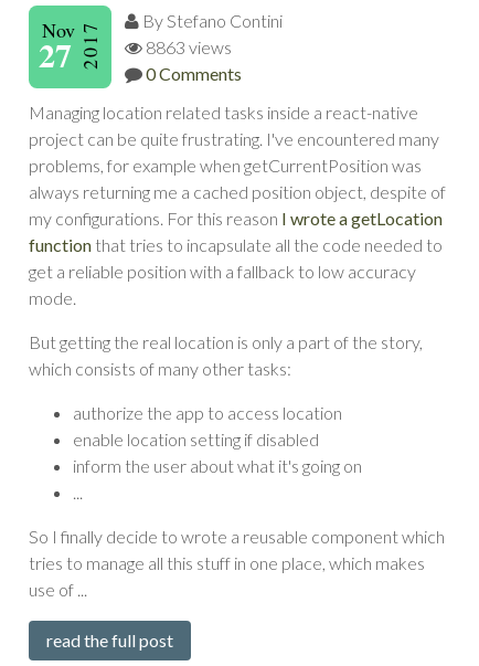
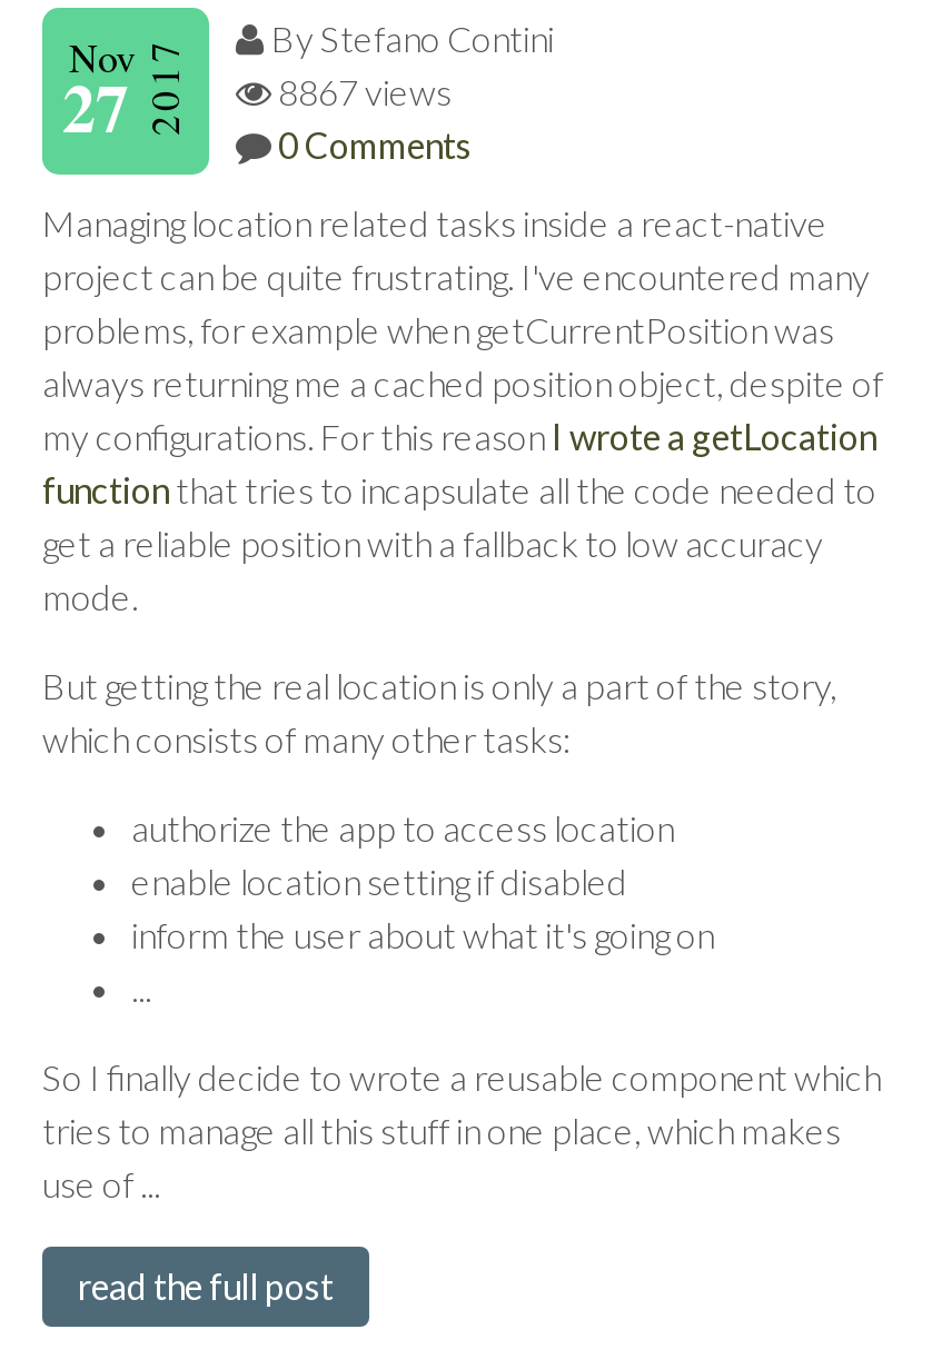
- 8863 views
+ 8867 views
